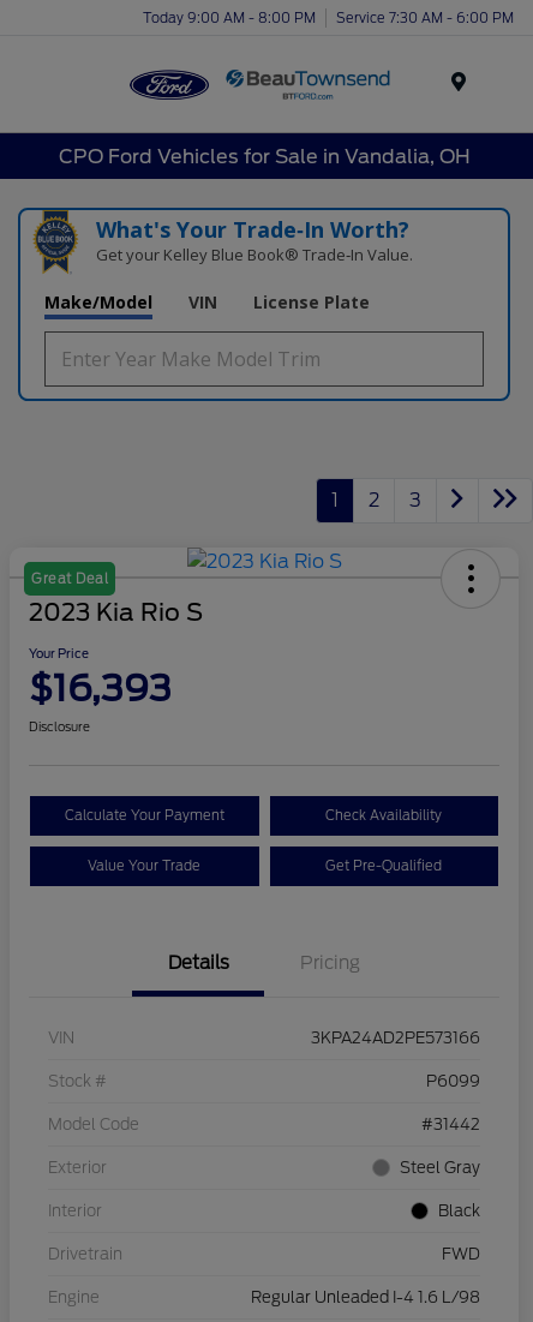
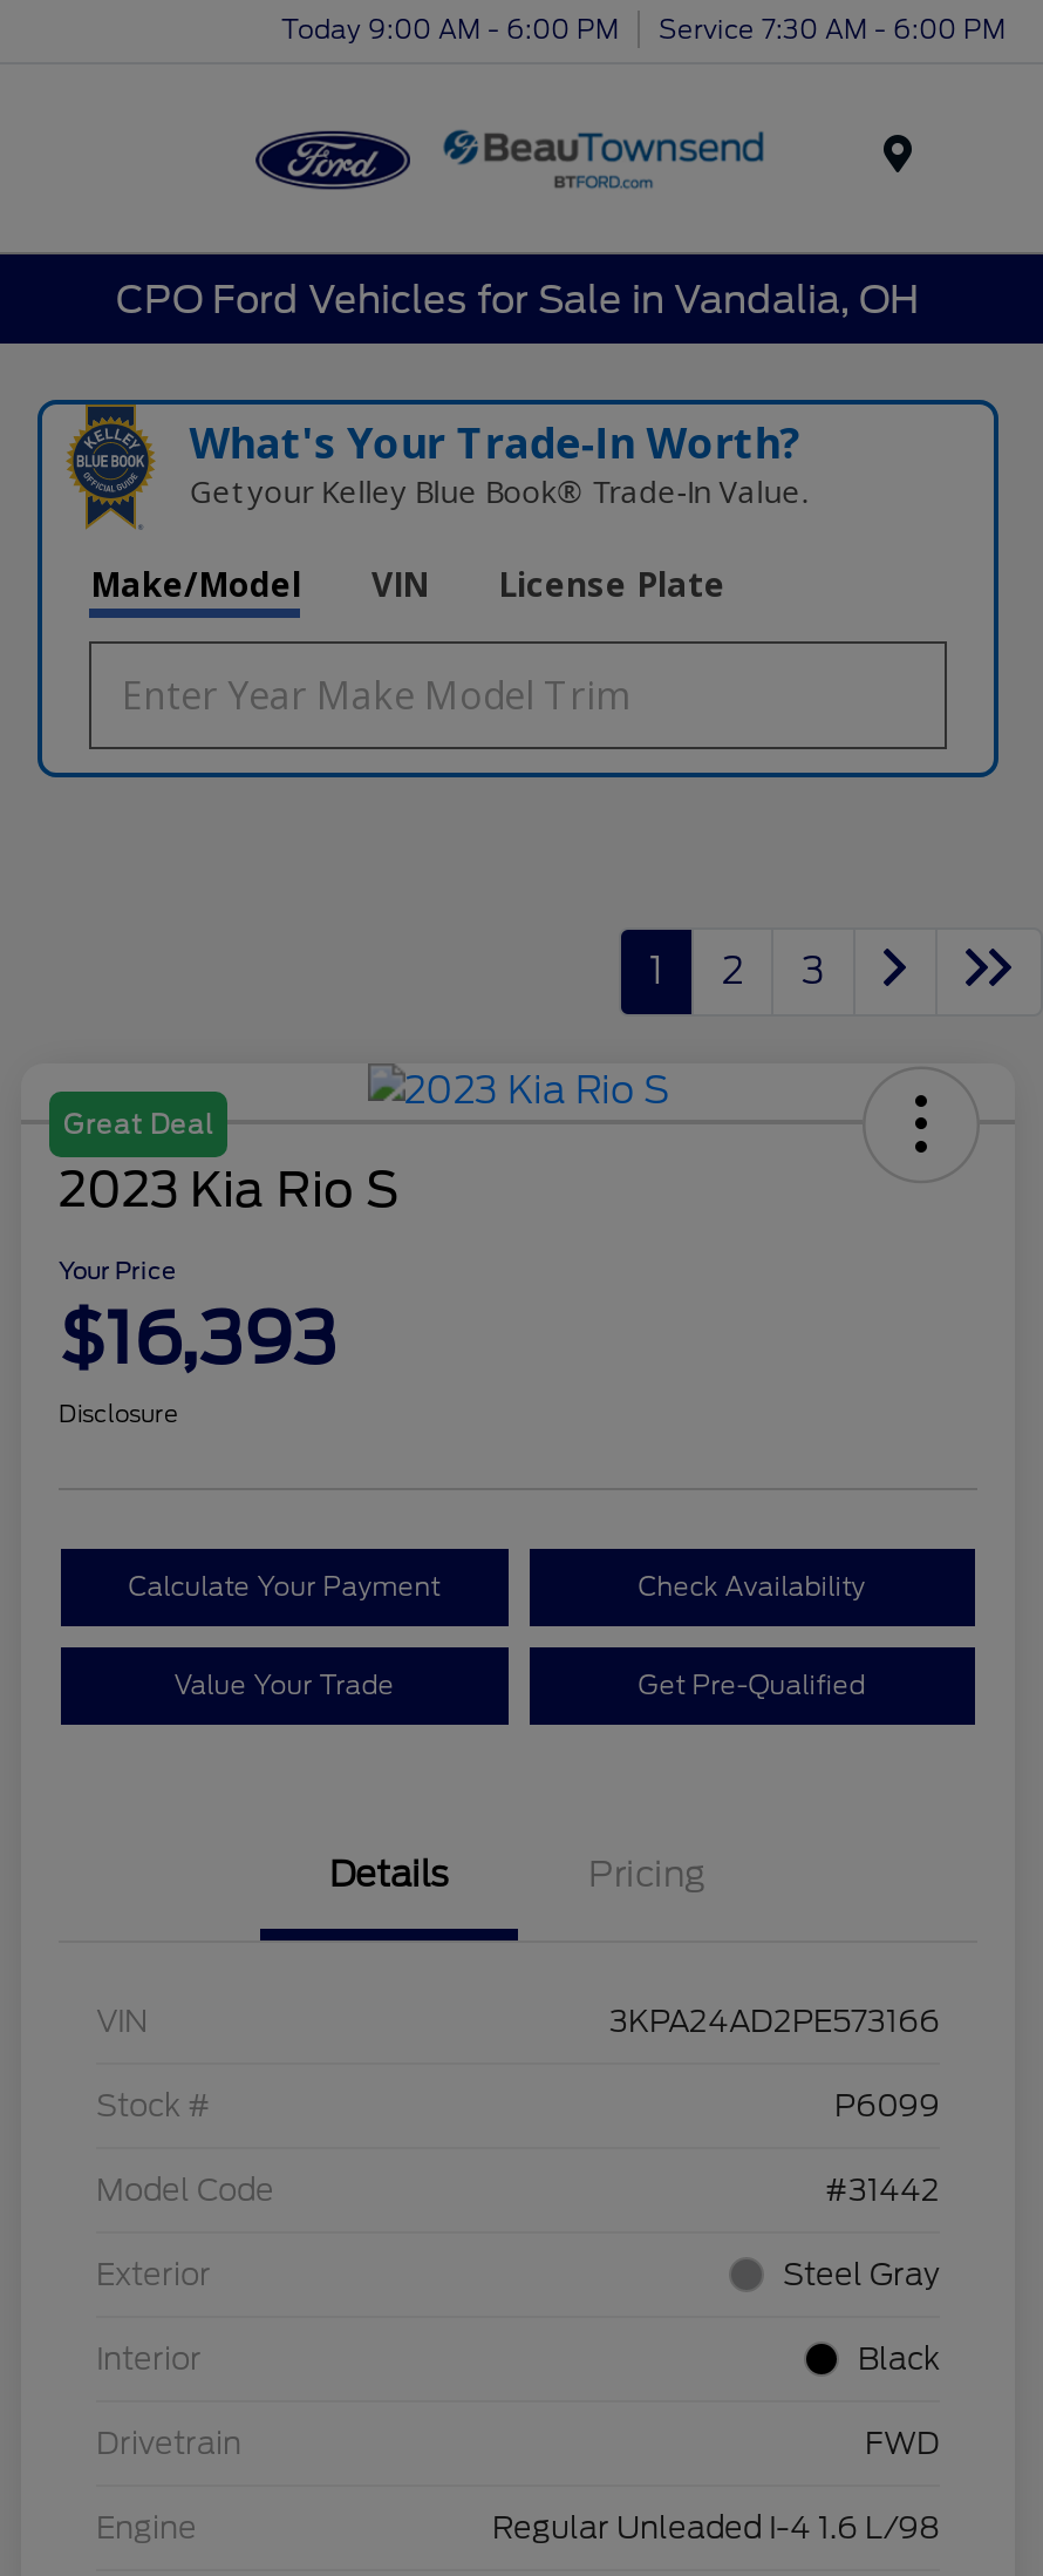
- Today 9:00 AM - 8:00 PM Service 7:30 AM - 6:00 PM
+ Today 9:00 AM - 6:00 PM Service 7:30 AM - 6:00 PM
